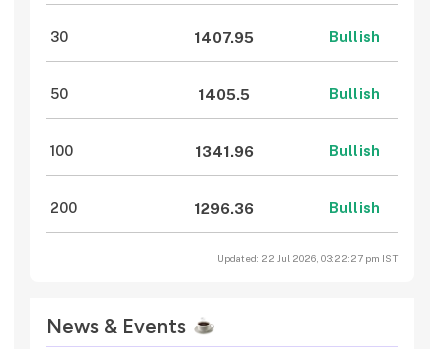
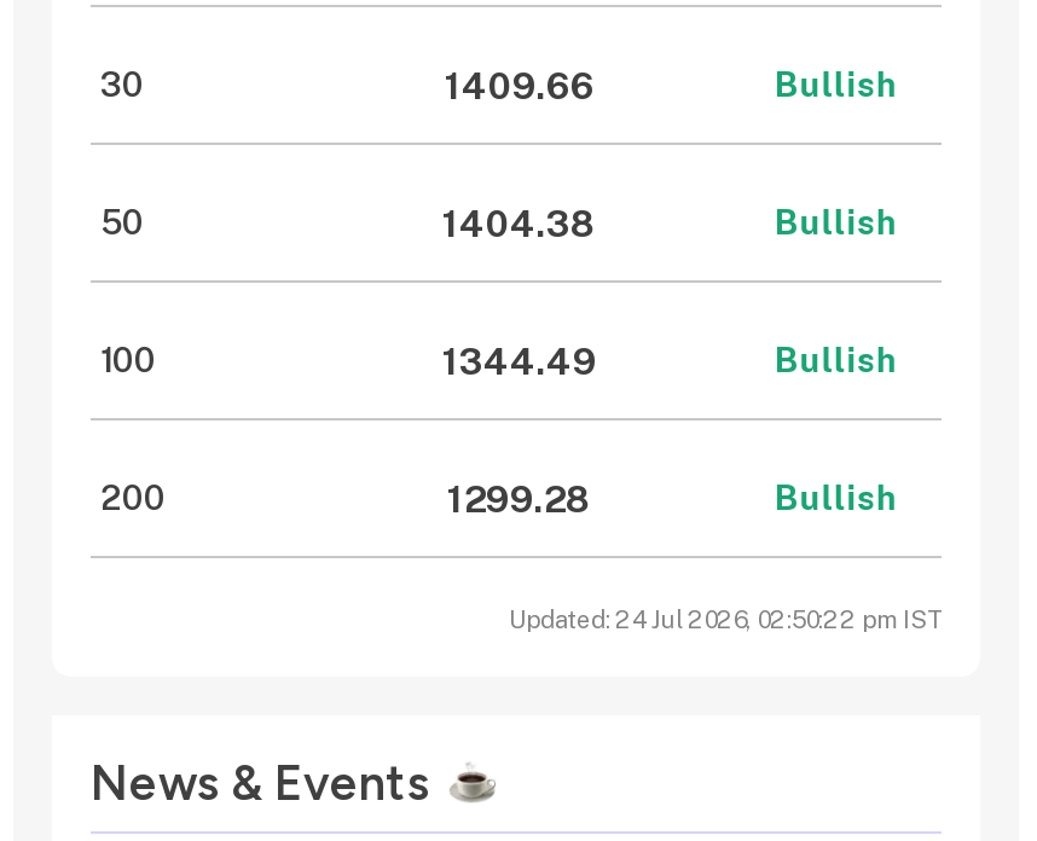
- 1407.95
+ 1409.66

- 1405.5
+ 1404.38

- 1341.96
+ 1344.49

- 1296.36
+ 1299.28

- Updated: 22 Jul 2026, 03:22:27 pm IST
+ Updated: 24 Jul 2026, 02:50:22 pm IST
